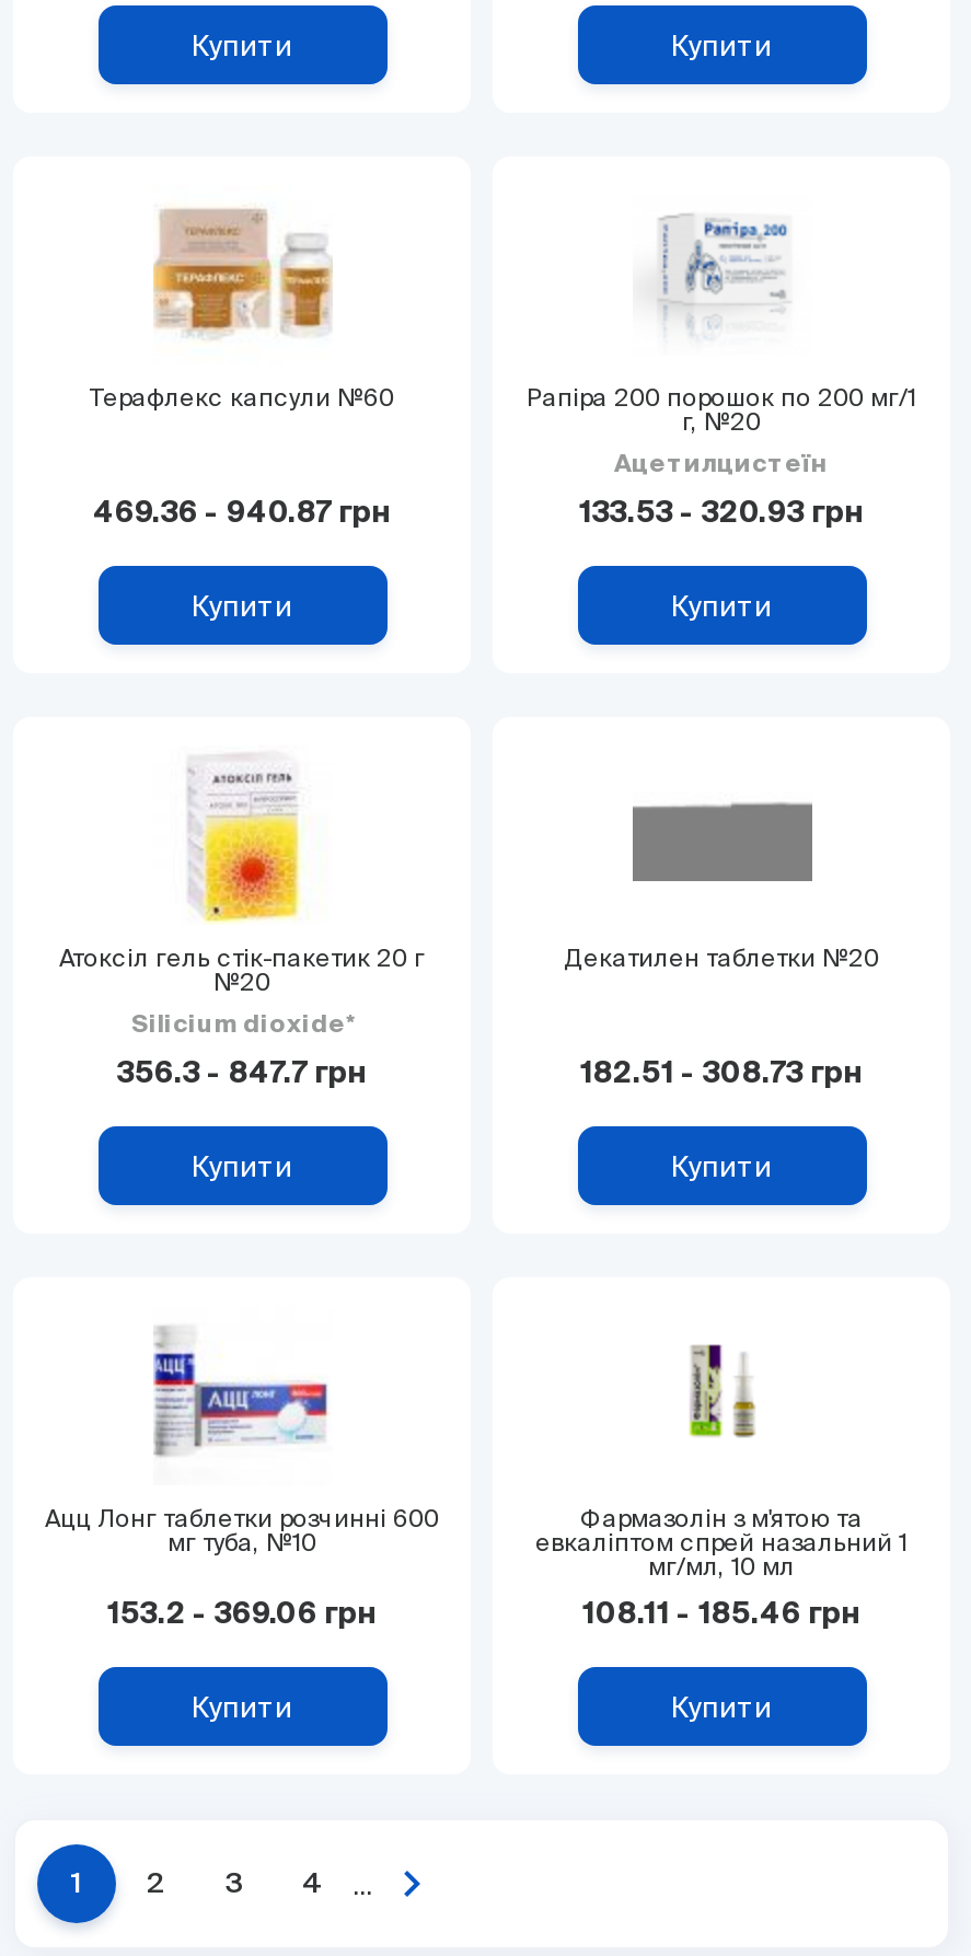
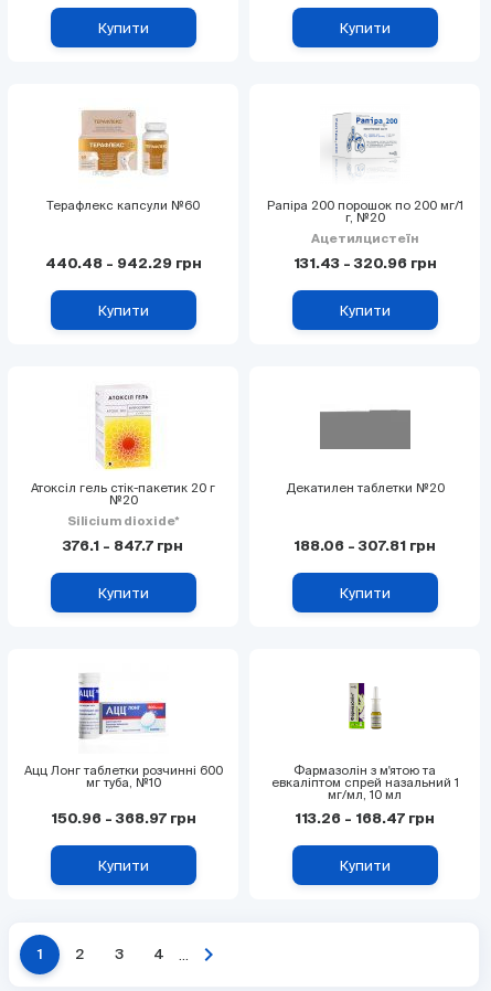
- 469.36 - 940.87 грн
+ 440.48 - 942.29 грн

- 133.53 - 320.93 грн
+ 131.43 - 320.96 грн

- 356.3 - 847.7 грн
+ 376.1 - 847.7 грн

- 182.51 - 308.73 грн
+ 188.06 - 307.81 грн

- 153.2 - 369.06 грн
+ 150.96 - 368.97 грн

- 108.11 - 185.46 грн
+ 113.26 - 168.47 грн
